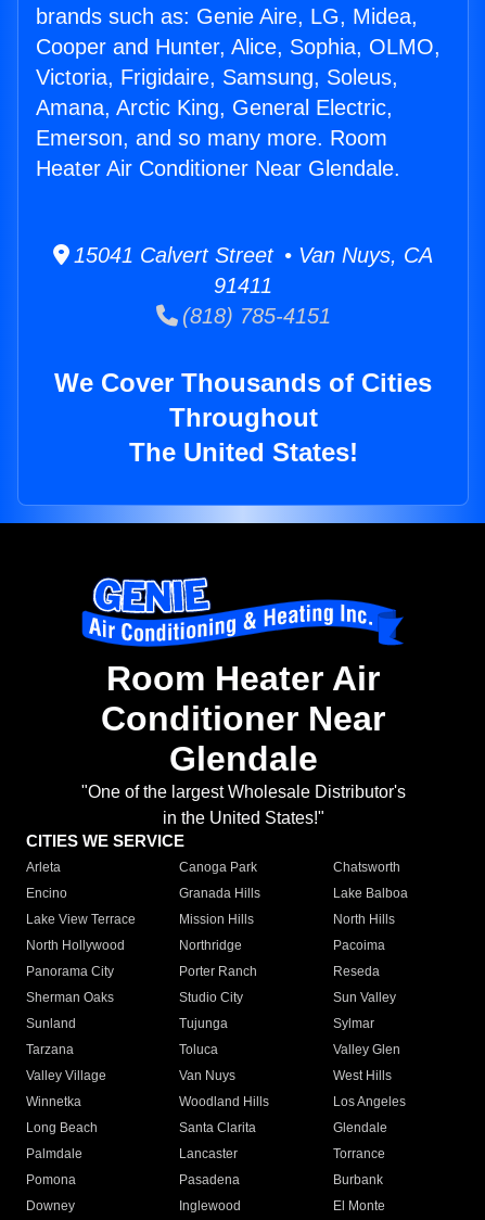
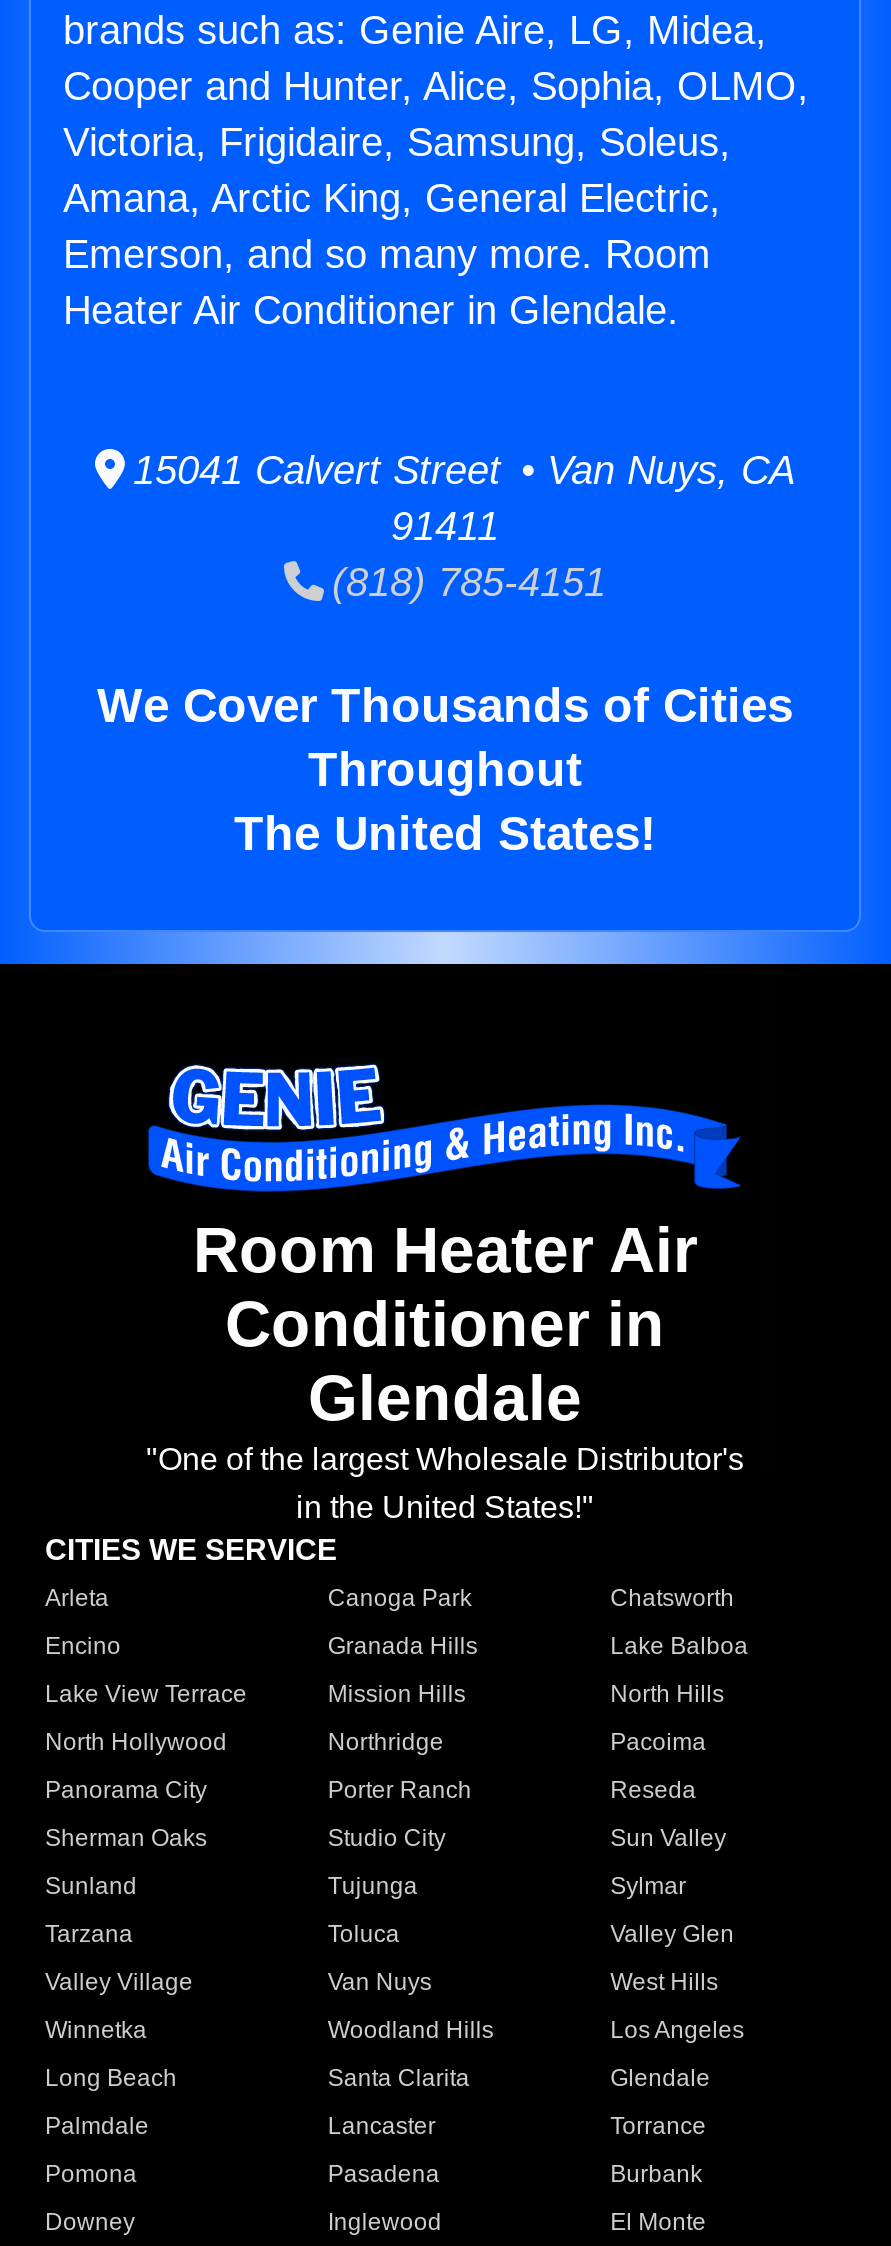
- Heater Air Conditioner Near Glendale.
+ Heater Air Conditioner in Glendale.

- Conditioner Near
+ Conditioner in
